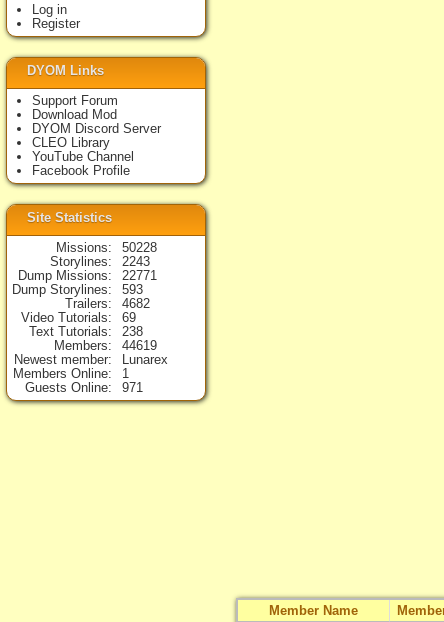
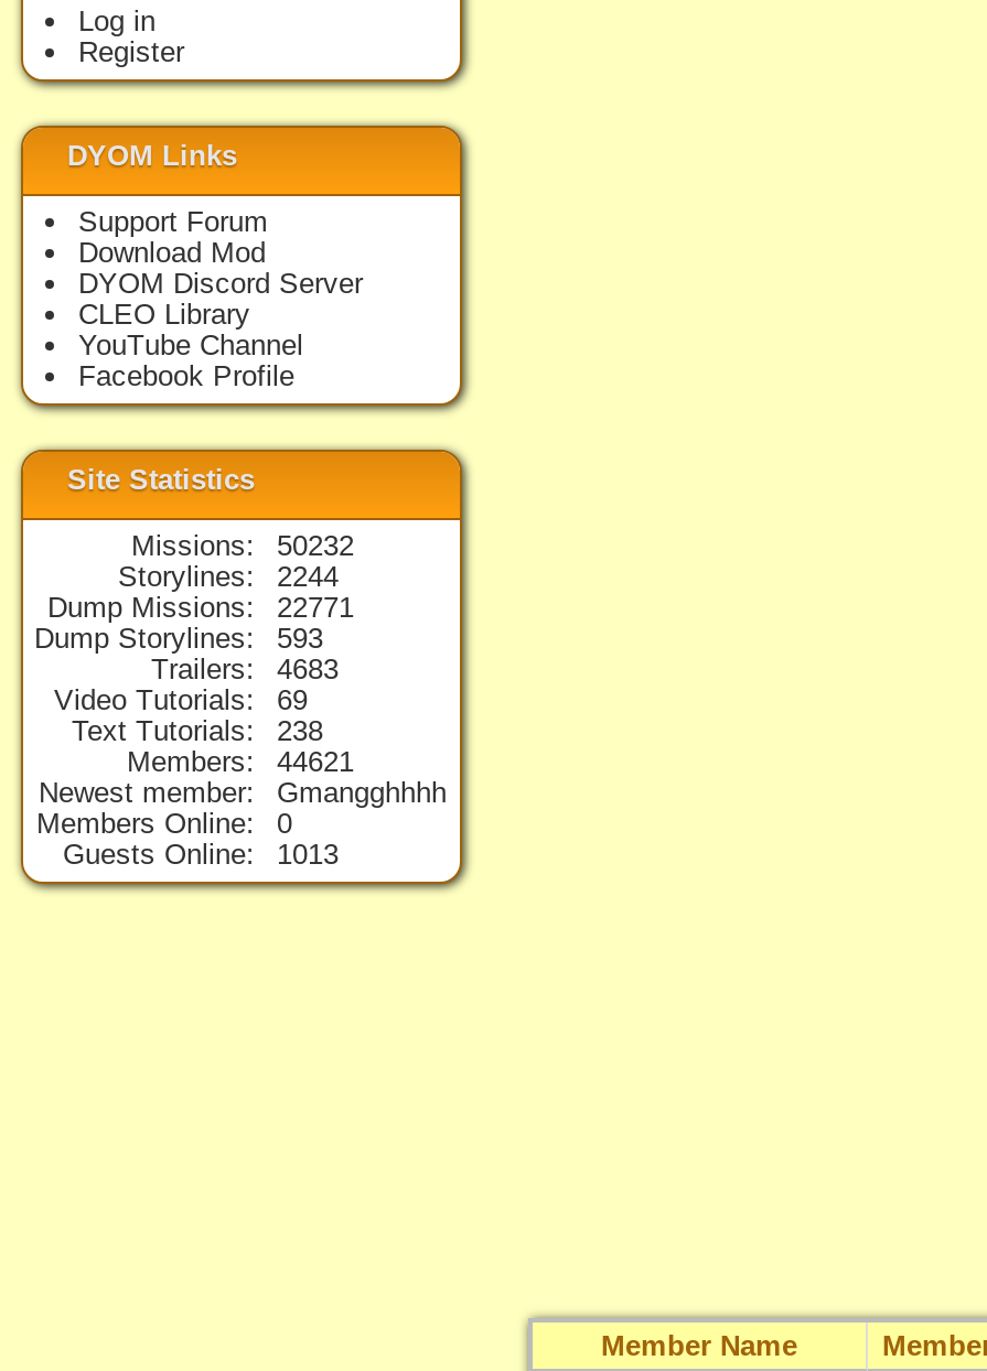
- Missions 50228
+ Missions 50232

- Storylines 2243
+ Storylines 2244

- Trailers 4682
+ Trailers 4683

- Members 44619
+ Members 44621

- Lunarex
+ Gmangghhhh

- Members Online 1
+ Members Online 0

- Guests Online 971
+ Guests Online 1013
